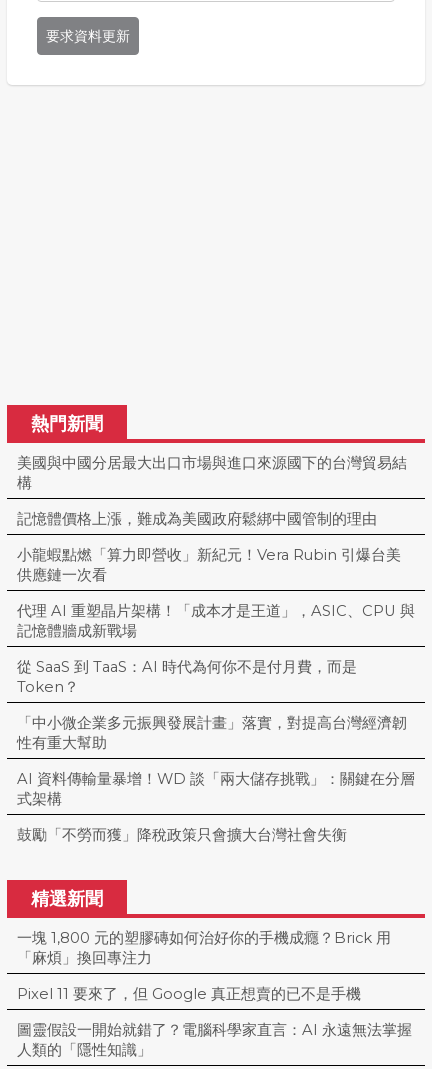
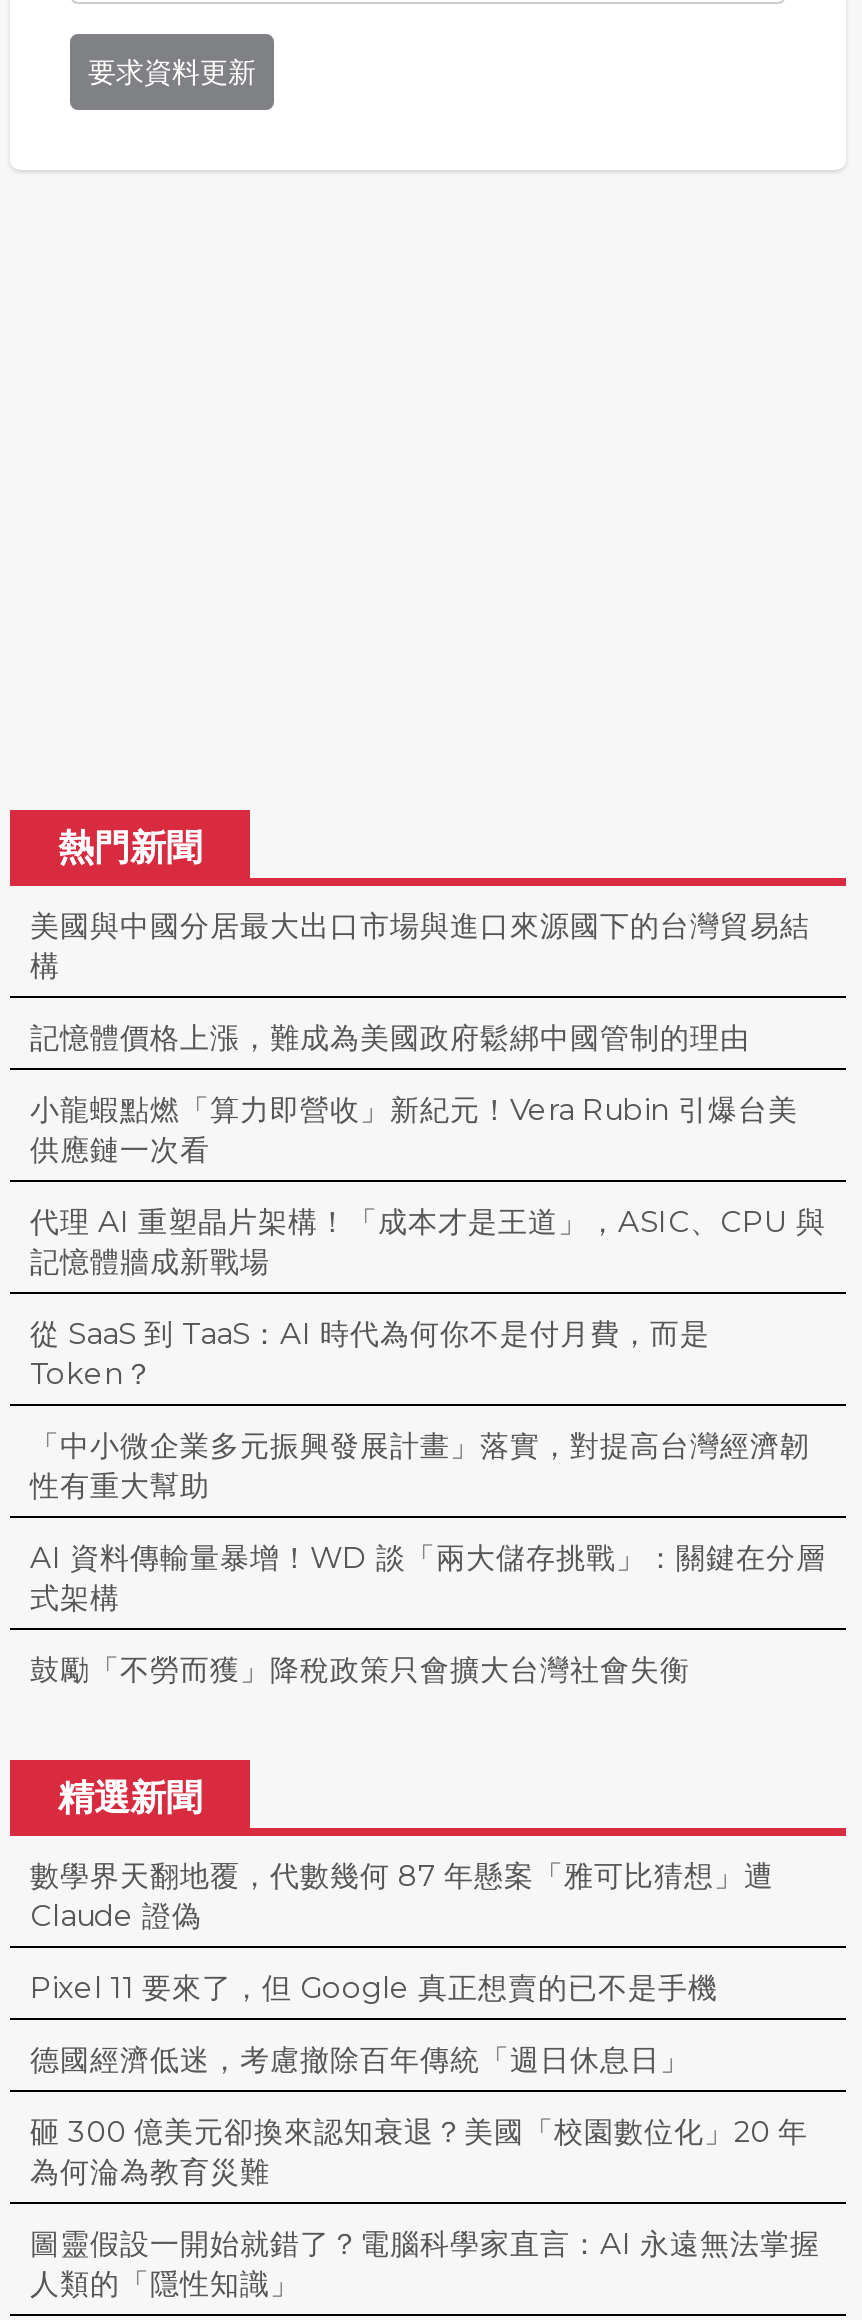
- 一塊 1,800 元的塑膠磚如何治好你的手機成癮？Brick 用
- 「麻煩」換回專注力
+ 數學界天翻地覆，代數幾何 87 年懸案「雅可比猜想」遭
+ Claude 證偽

+ 德國經濟低迷，考慮撤除百年傳統「週日休息日」
+ 砸 300 億美元卻換來認知衰退？美國「校園數位化」20 年
+ 為何淪為教育災難
